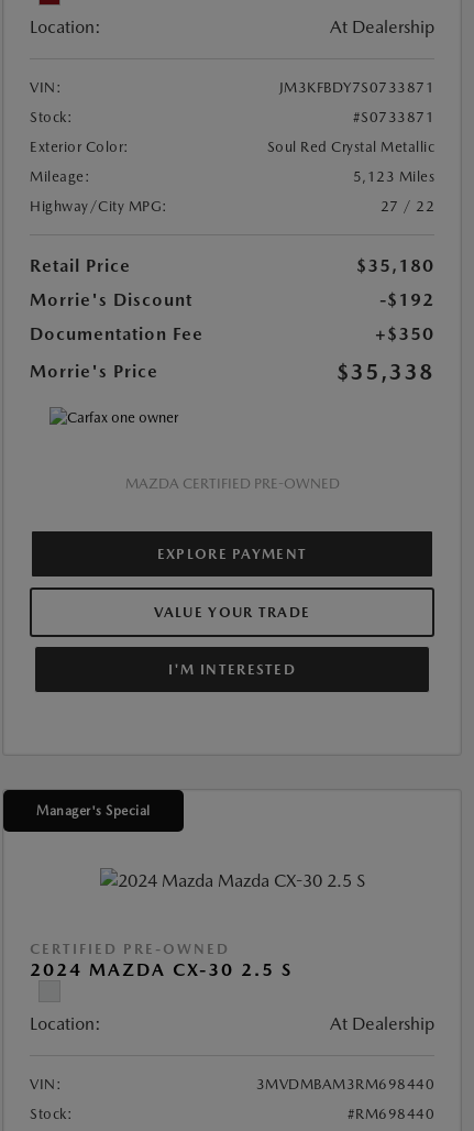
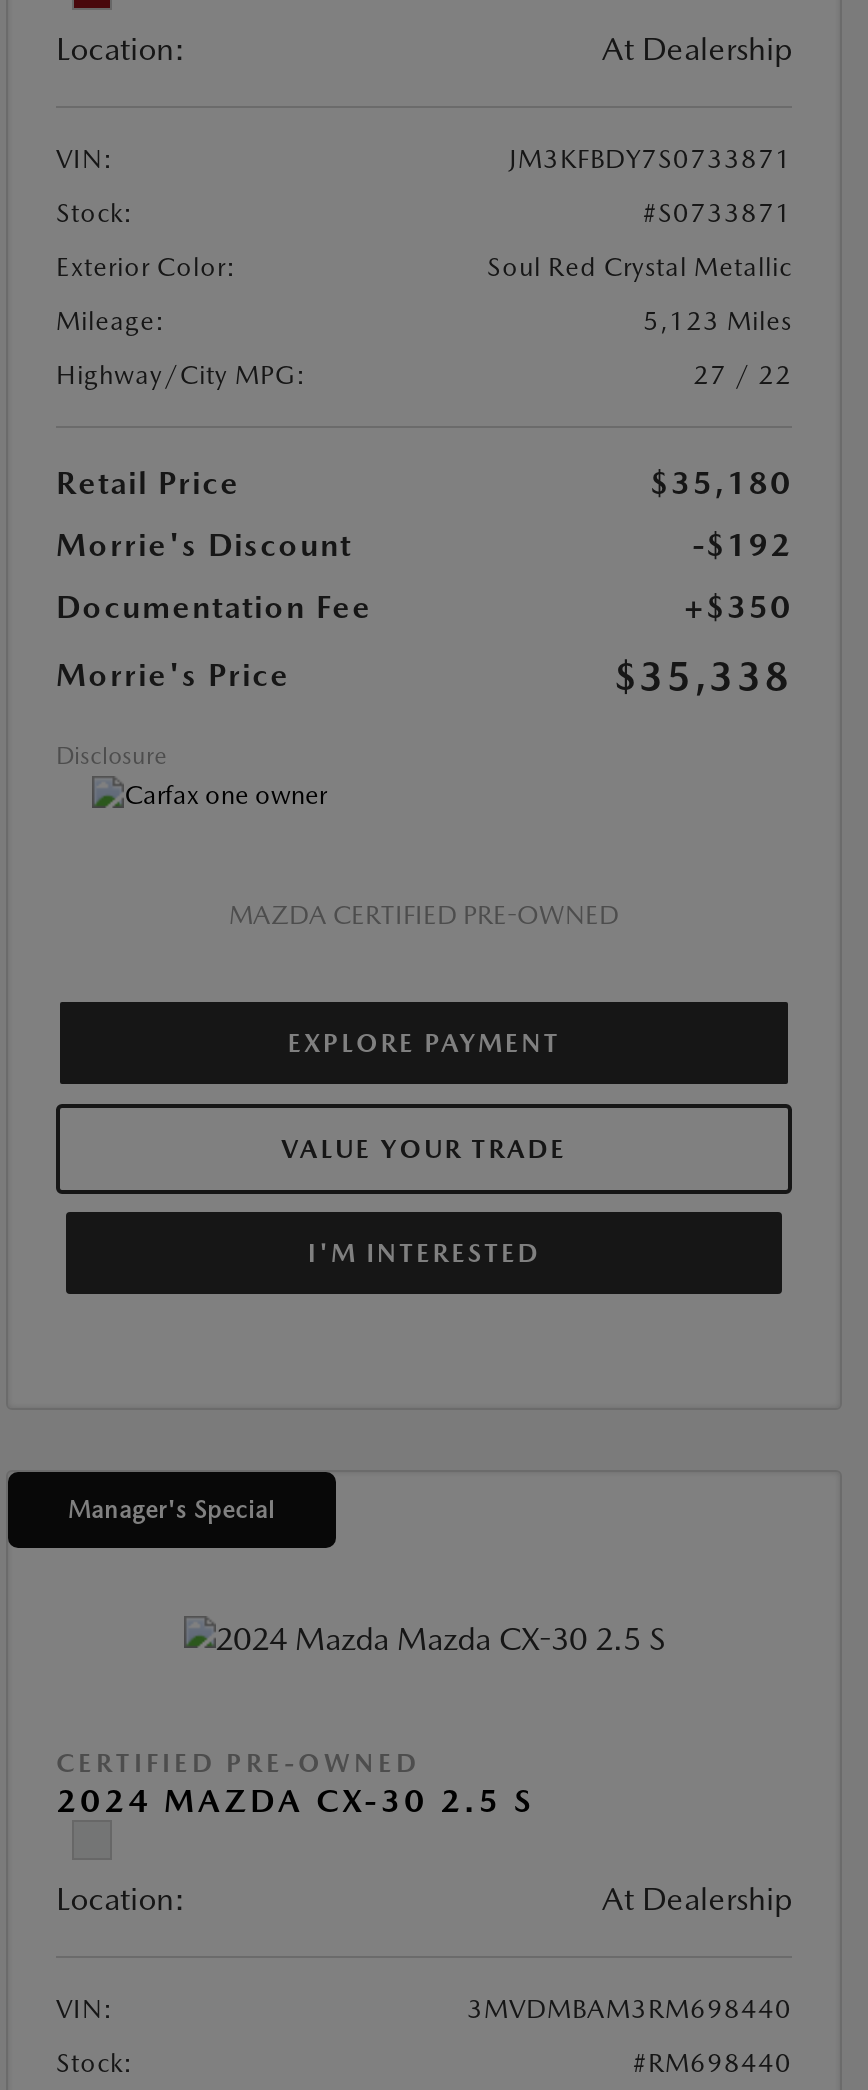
+ Disclosure
